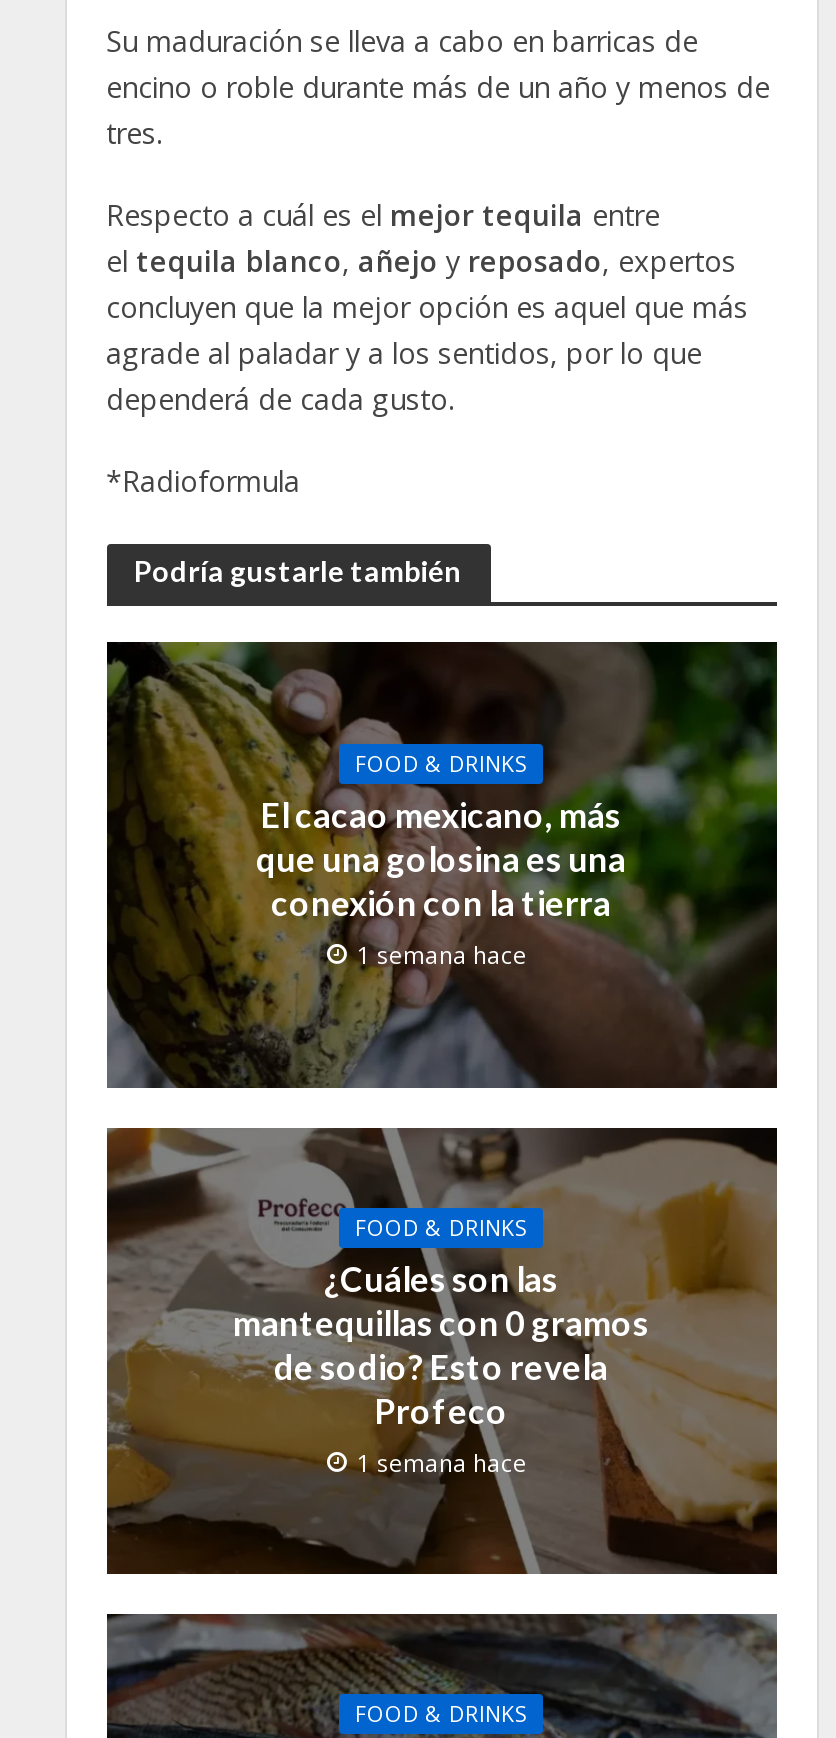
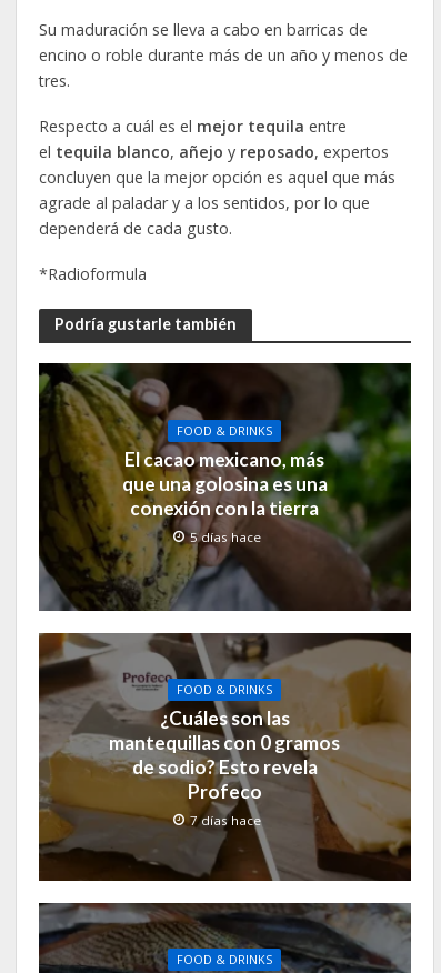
- 1 semana hace
+ 5 días hace

- 1 semana hace
+ 7 días hace
